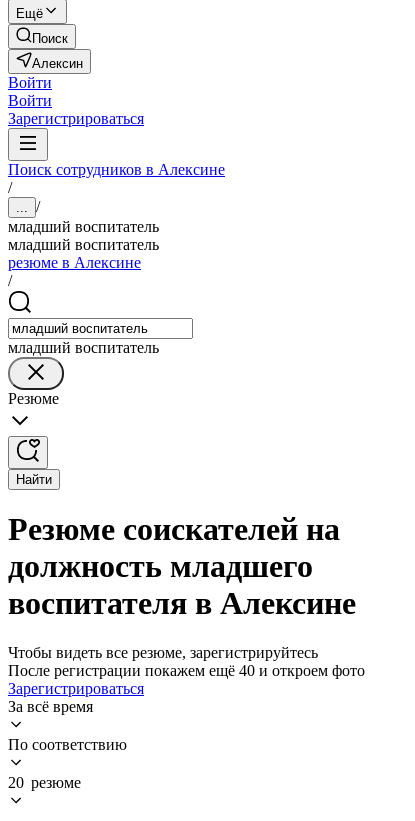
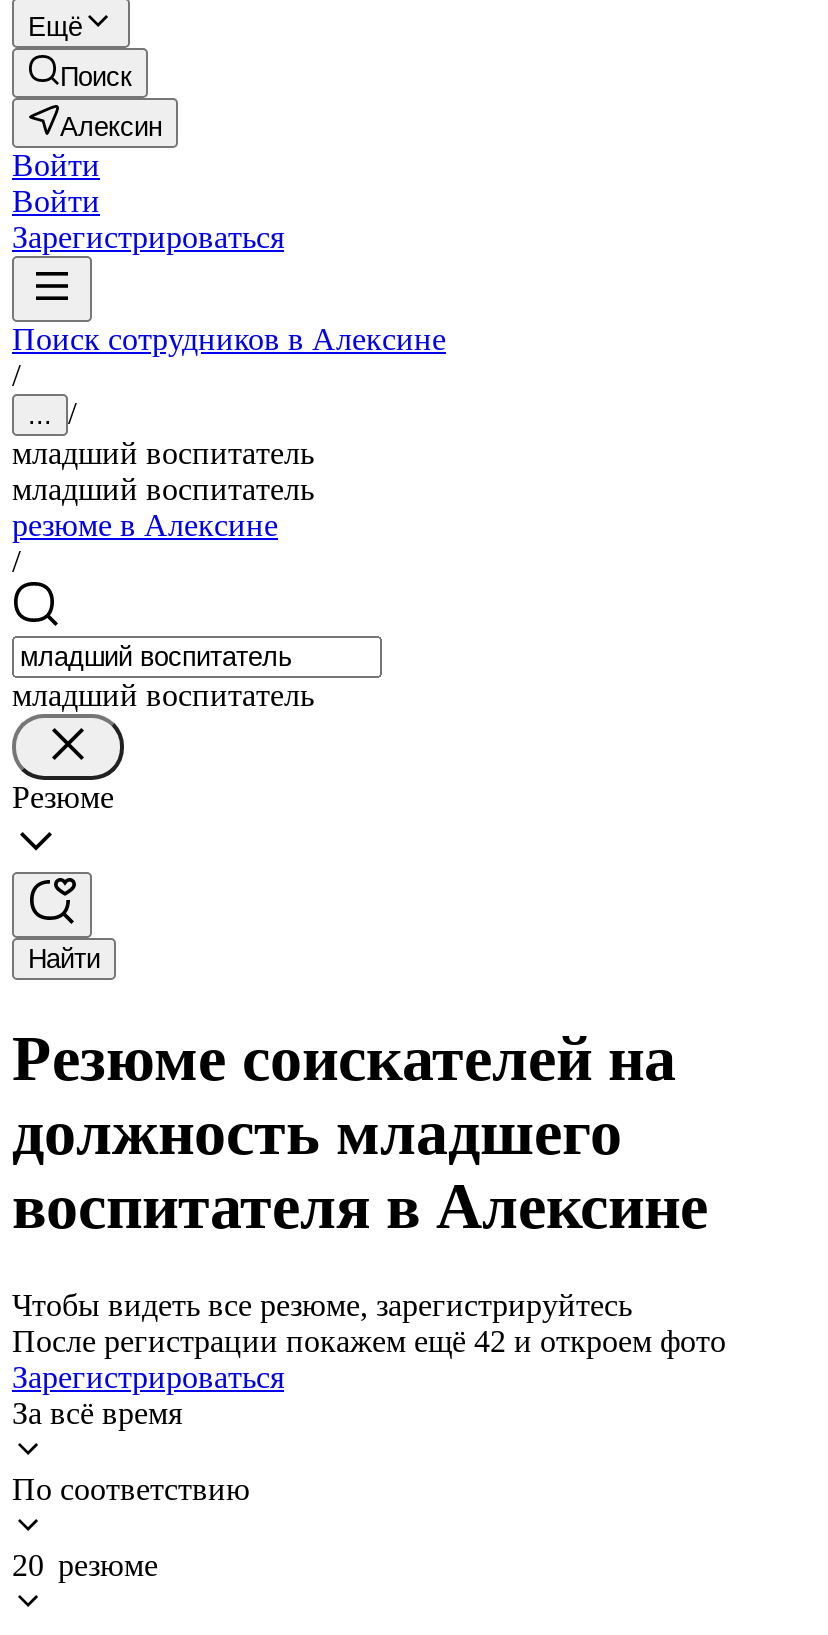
- После регистрации покажем ещё 40 и откроем фото
+ После регистрации покажем ещё 42 и откроем фото
